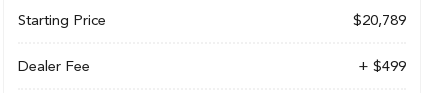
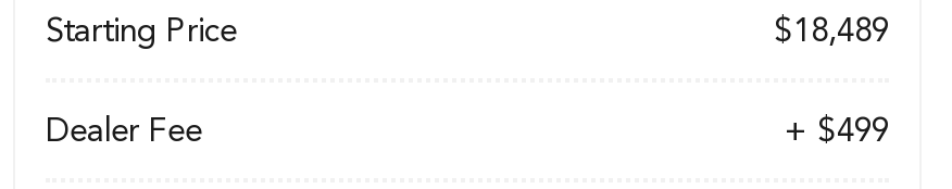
- $20,789
+ $18,489
